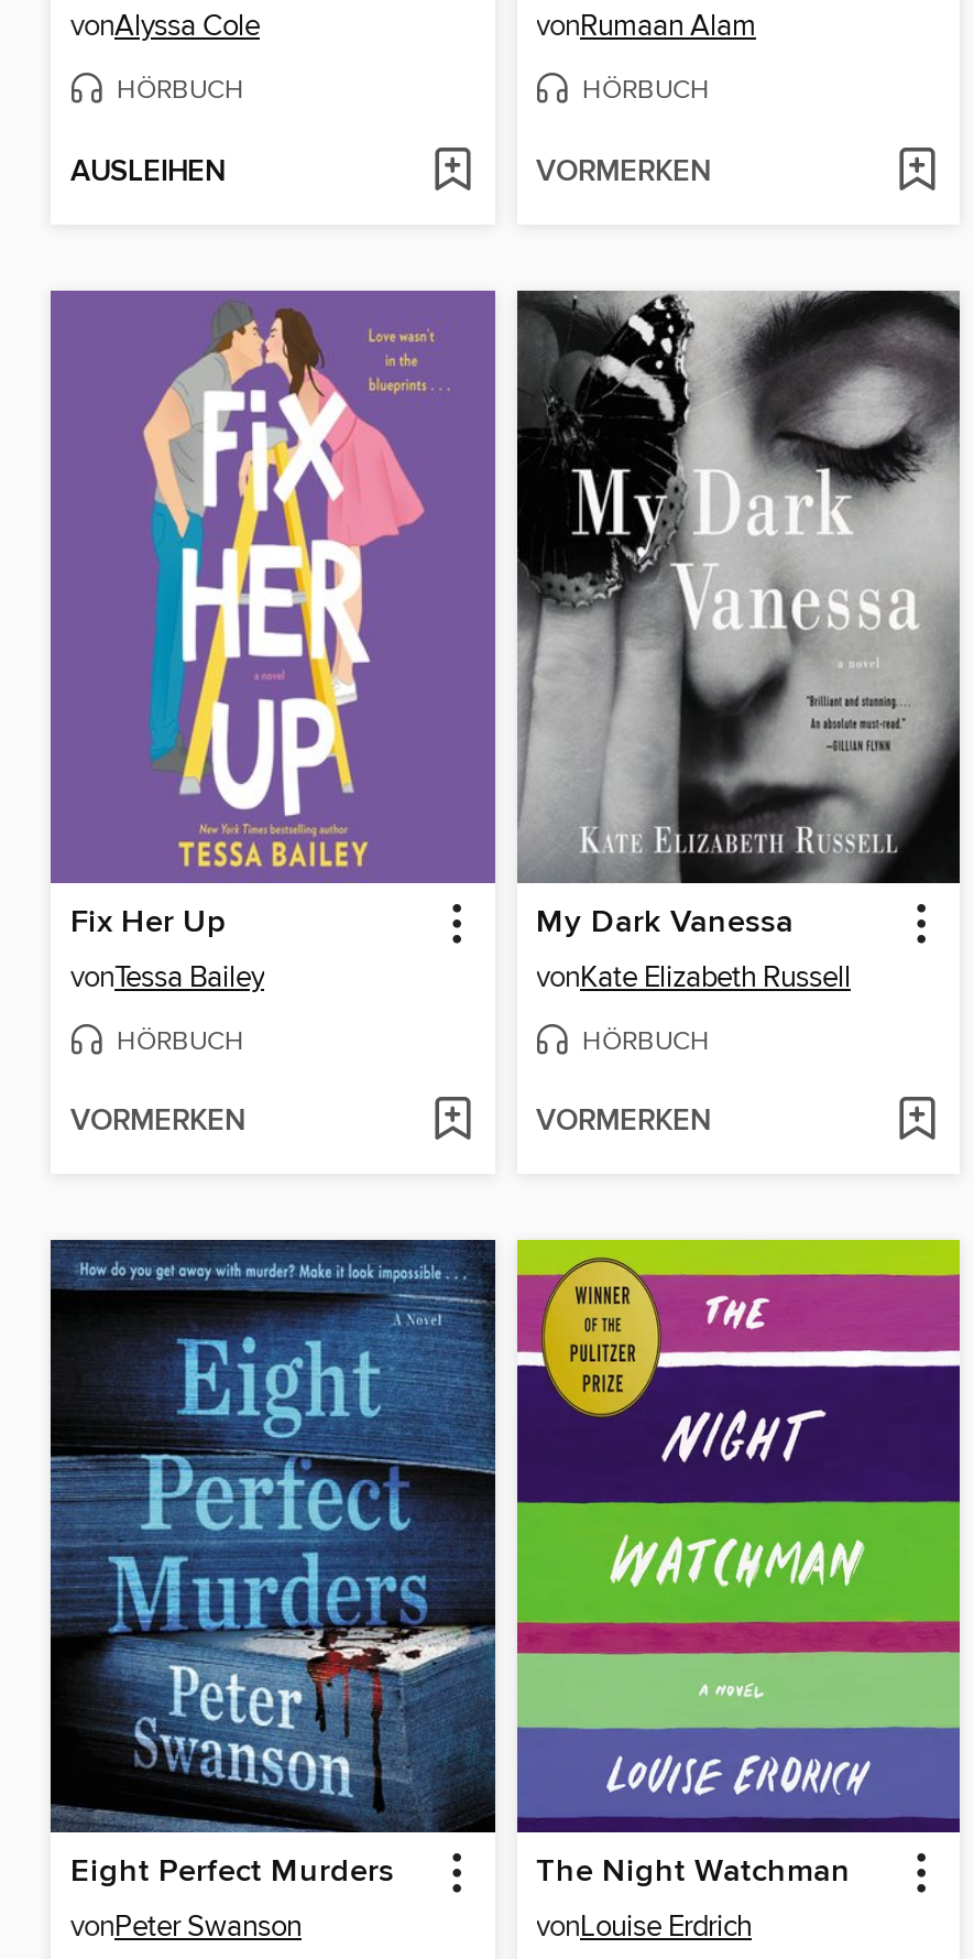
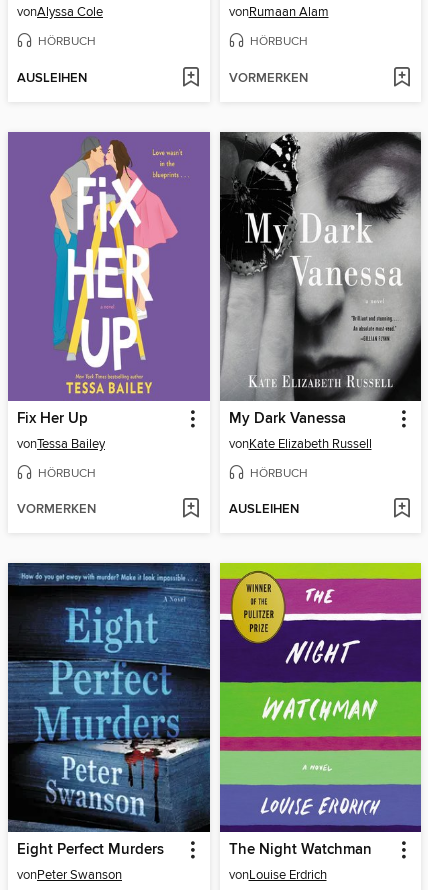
- VORMERKEN
+ AUSLEIHEN
